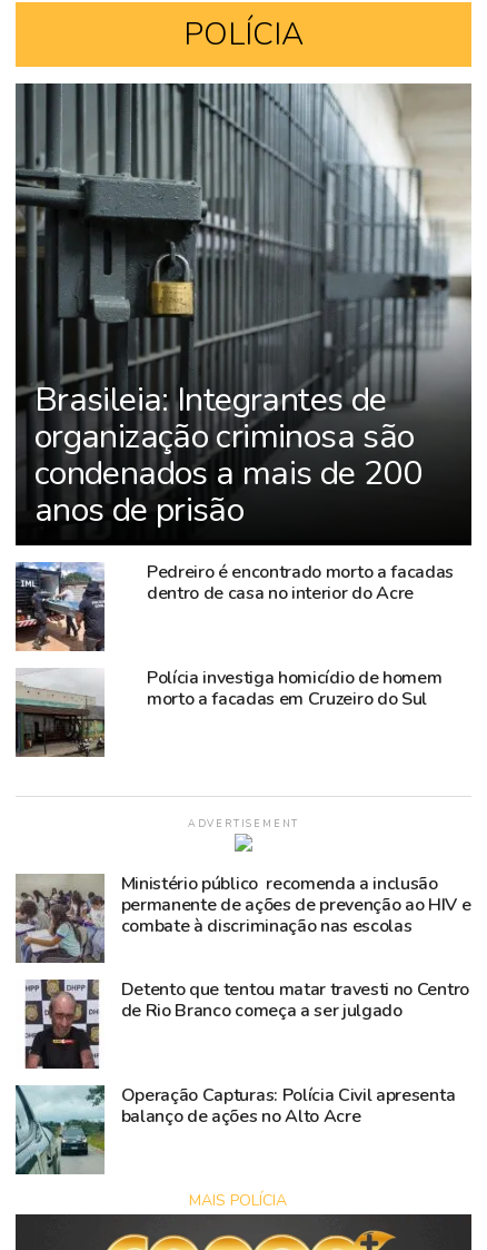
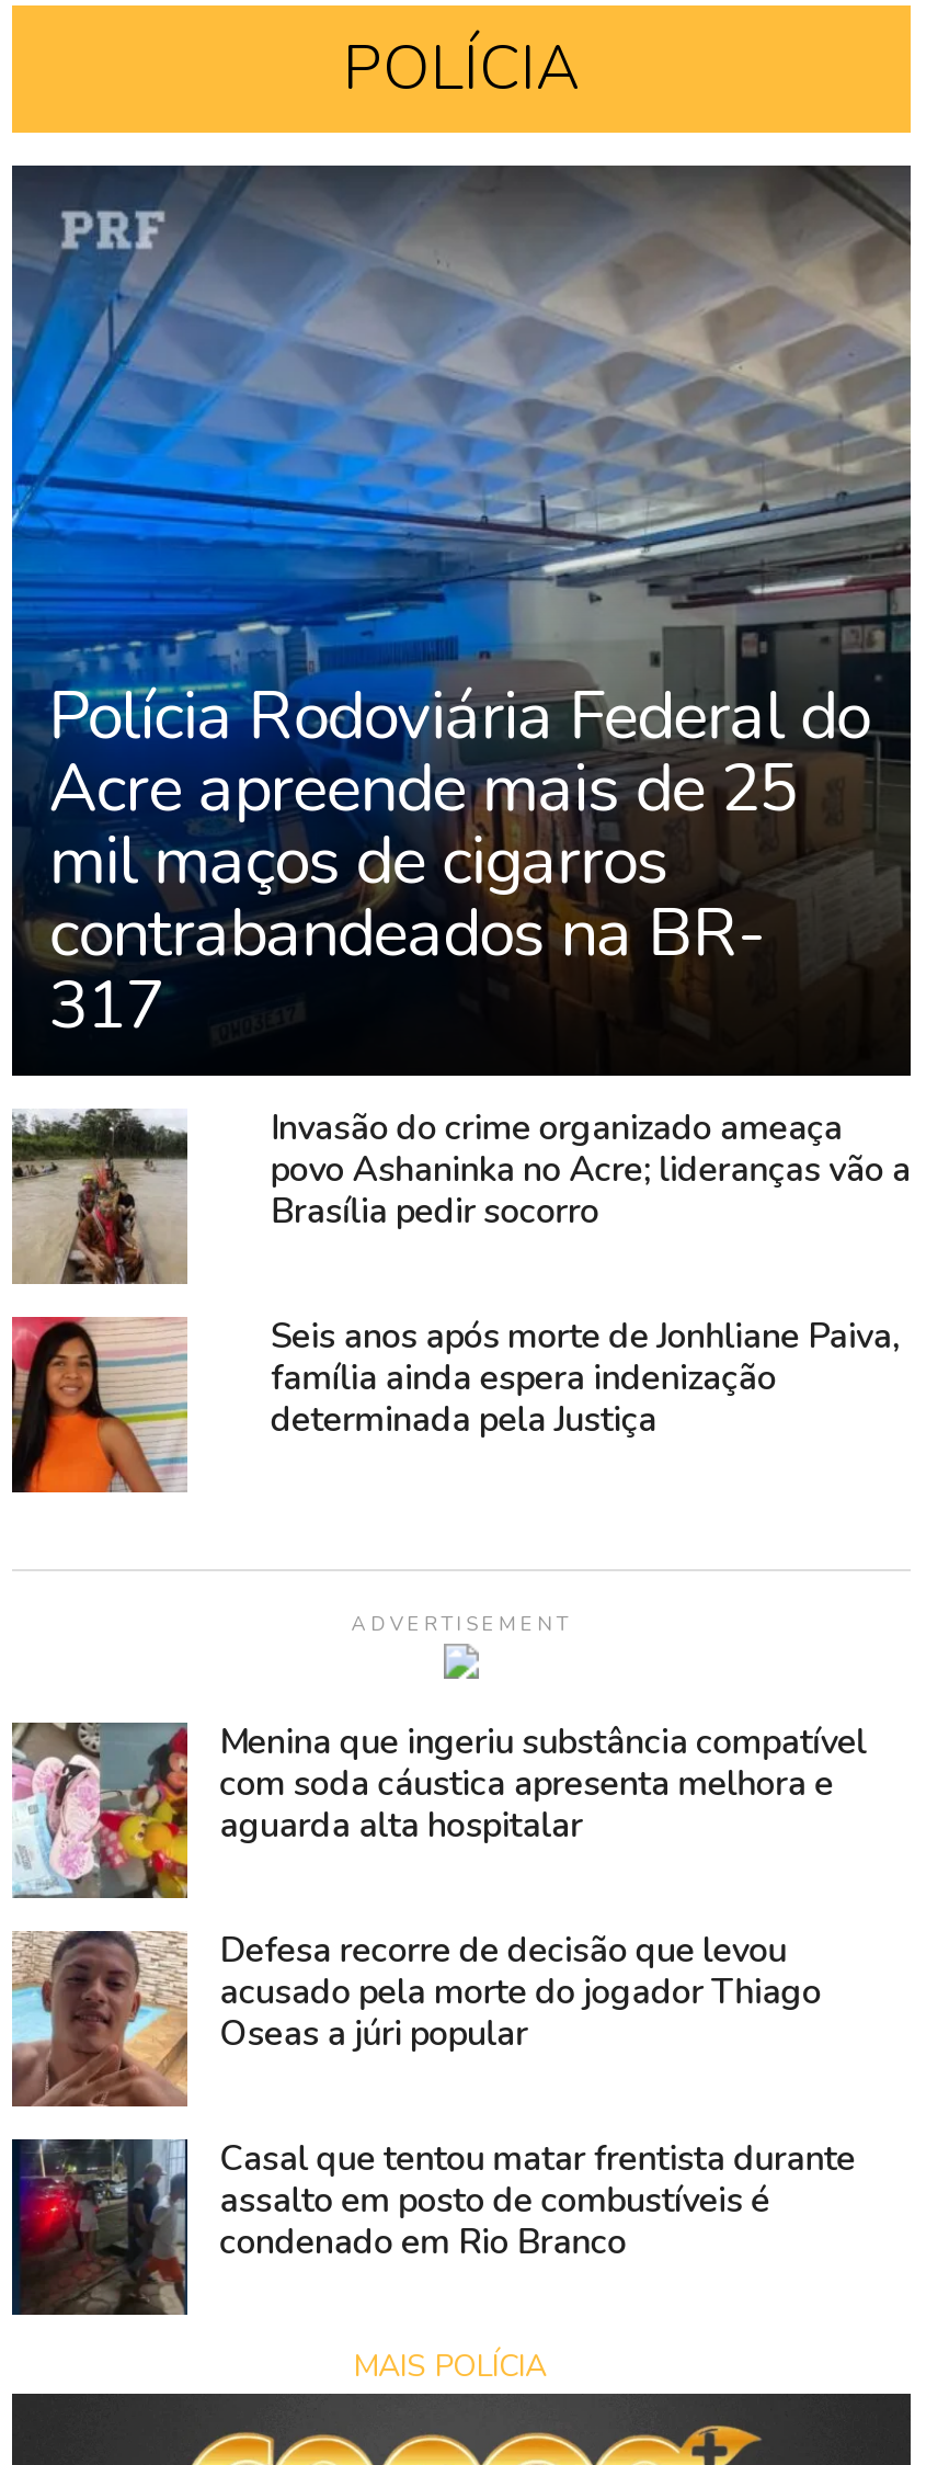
- [image]
- Brasileia: Integrantes de
- organização criminosa são
- condenados a mais de 200
- anos de prisão
+ [image]
+ Polícia Rodoviária Federal do
+ Acre apreende mais de 25
+ mil maços de cigarros
+ contrabandeados na BR-
+ 317

- [image]
- Pedreiro é encontrado morto a facadas
- dentro de casa no interior do Acre
+ [image]
+ Invasão do crime organizado ameaça
+ povo Ashaninka no Acre; lideranças vão a
+ Brasília pedir socorro

- [image]
- Polícia investiga homicídio de homem
- morto a facadas em Cruzeiro do Sul
+ [image]
+ Seis anos após morte de Jonhliane Paiva,
+ família ainda espera indenização
+ determinada pela Justiça

- [image]
- Ministério público recomenda a inclusão
- permanente de ações de prevenção ao HIV e
- combate à discriminação nas escolas
+ [image]
+ Menina que ingeriu substância compatível
+ com soda cáustica apresenta melhora e
+ aguarda alta hospitalar

- [image]
- Detento que tentou matar travesti no Centro
- de Rio Branco começa a ser julgado
+ [image]
+ Defesa recorre de decisão que levou
+ acusado pela morte do jogador Thiago
+ Oseas a júri popular

- [image]
- Operação Capturas: Polícia Civil apresenta
- balanço de ações no Alto Acre
+ [image]
+ Casal que tentou matar frentista durante
+ assalto em posto de combustíveis é
+ condenado em Rio Branco
